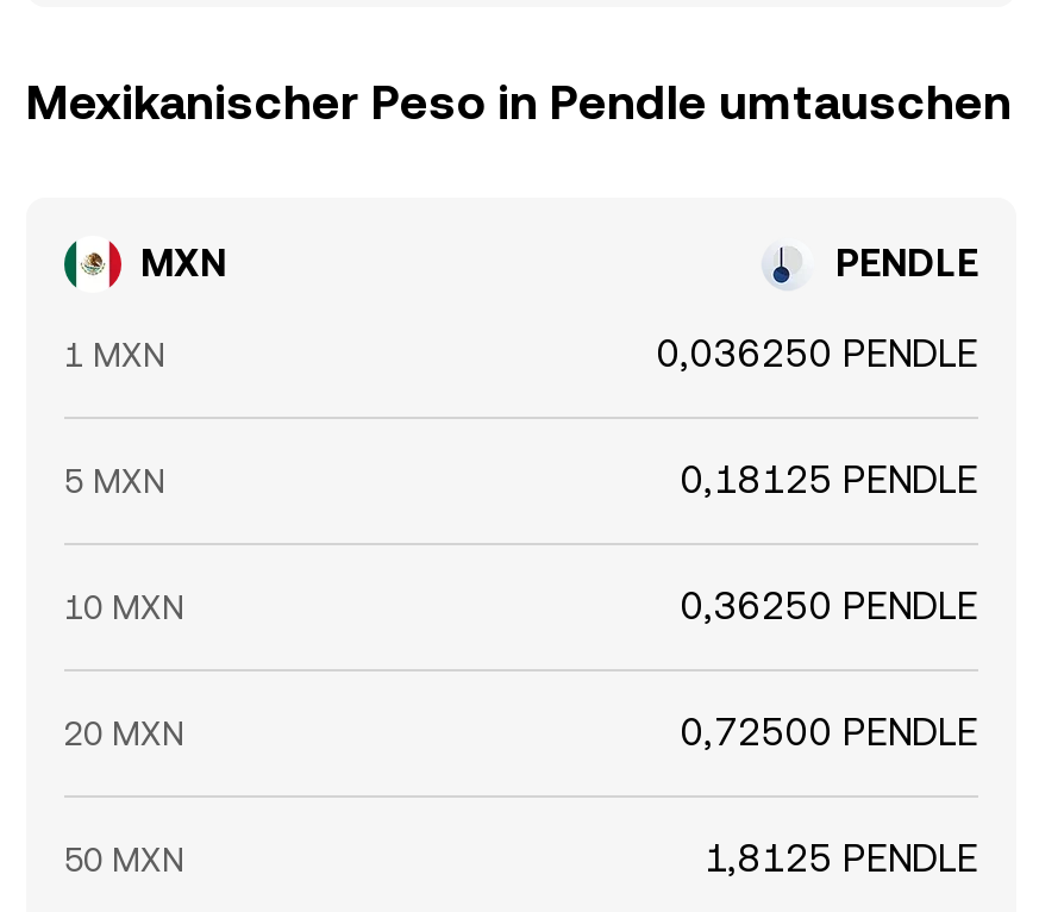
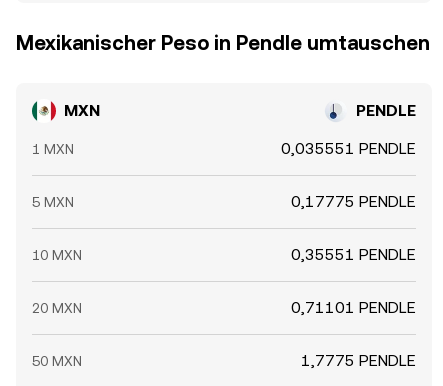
- 0,036250 PENDLE
+ 0,035551 PENDLE

- 0,18125 PENDLE
+ 0,17775 PENDLE

- 0,36250 PENDLE
+ 0,35551 PENDLE

- 0,72500 PENDLE
+ 0,71101 PENDLE

- 1,8125 PENDLE
+ 1,7775 PENDLE
